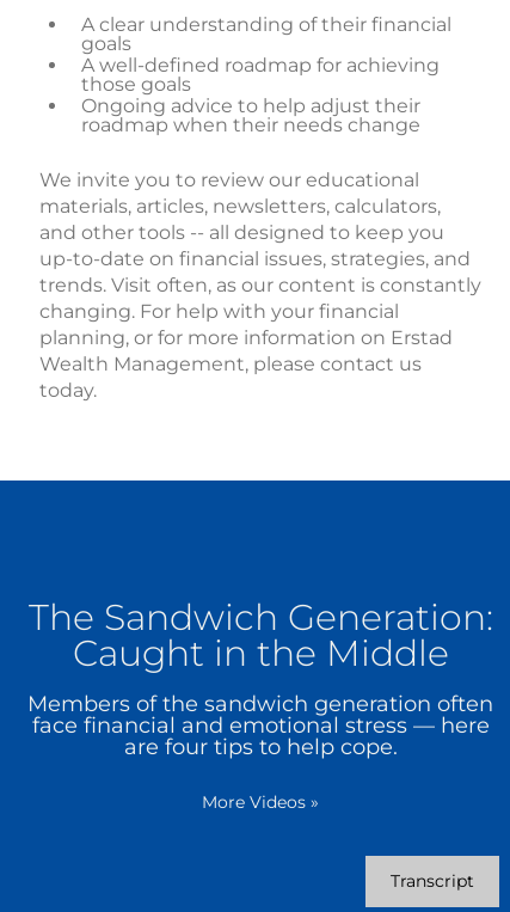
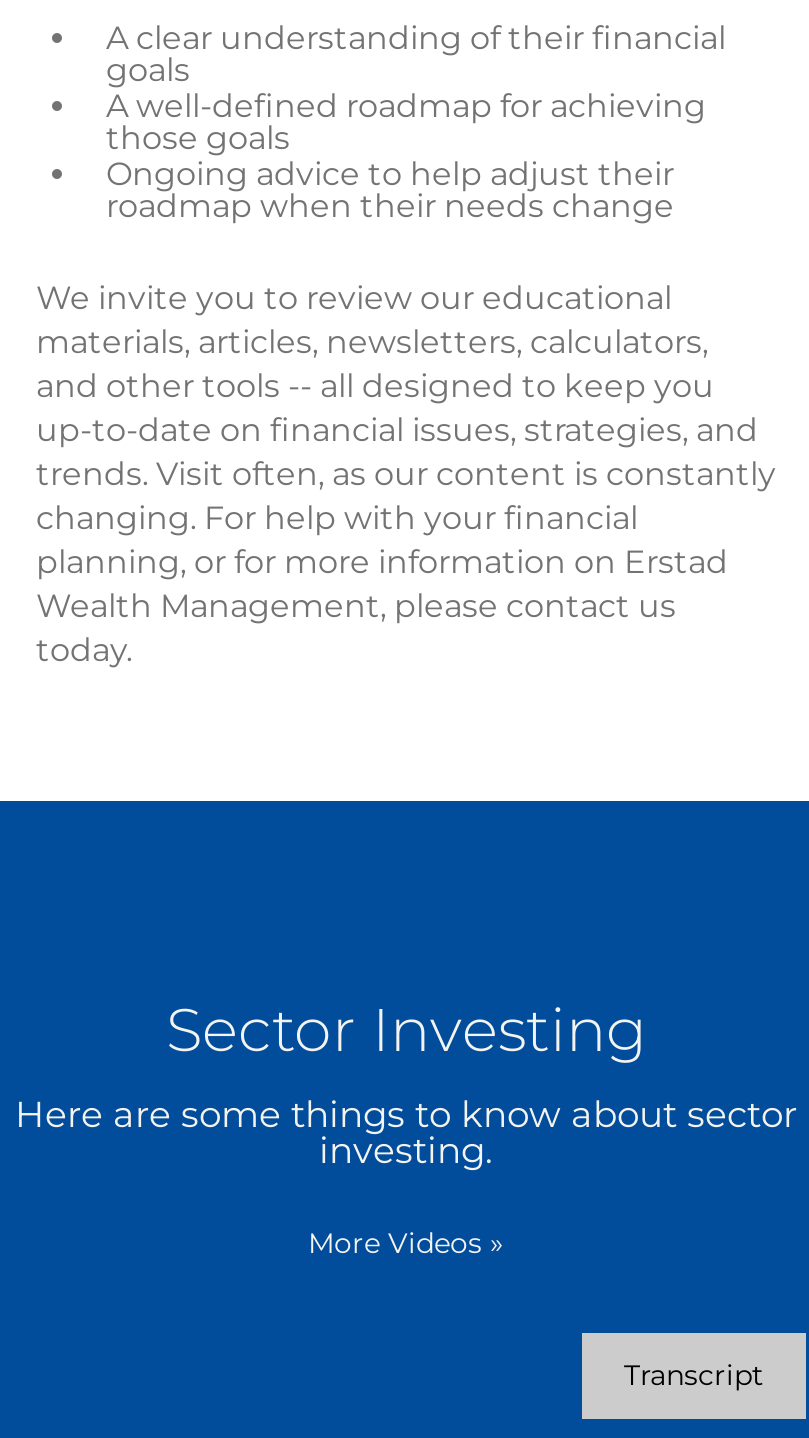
- The Sandwich Generation:
- Caught in the Middle
- Members of the sandwich generation often
- face financial and emotional stress — here
- are four tips to help cope.
+ Sector Investing
+ Here are some things to know about sector
+ investing.
